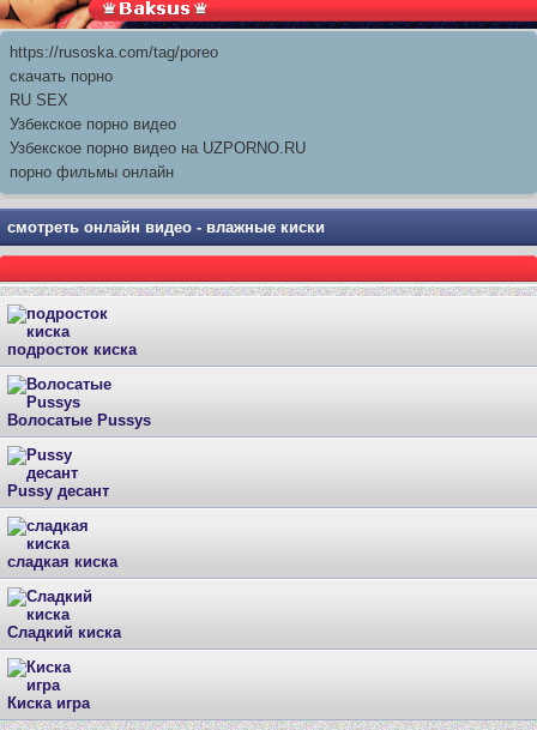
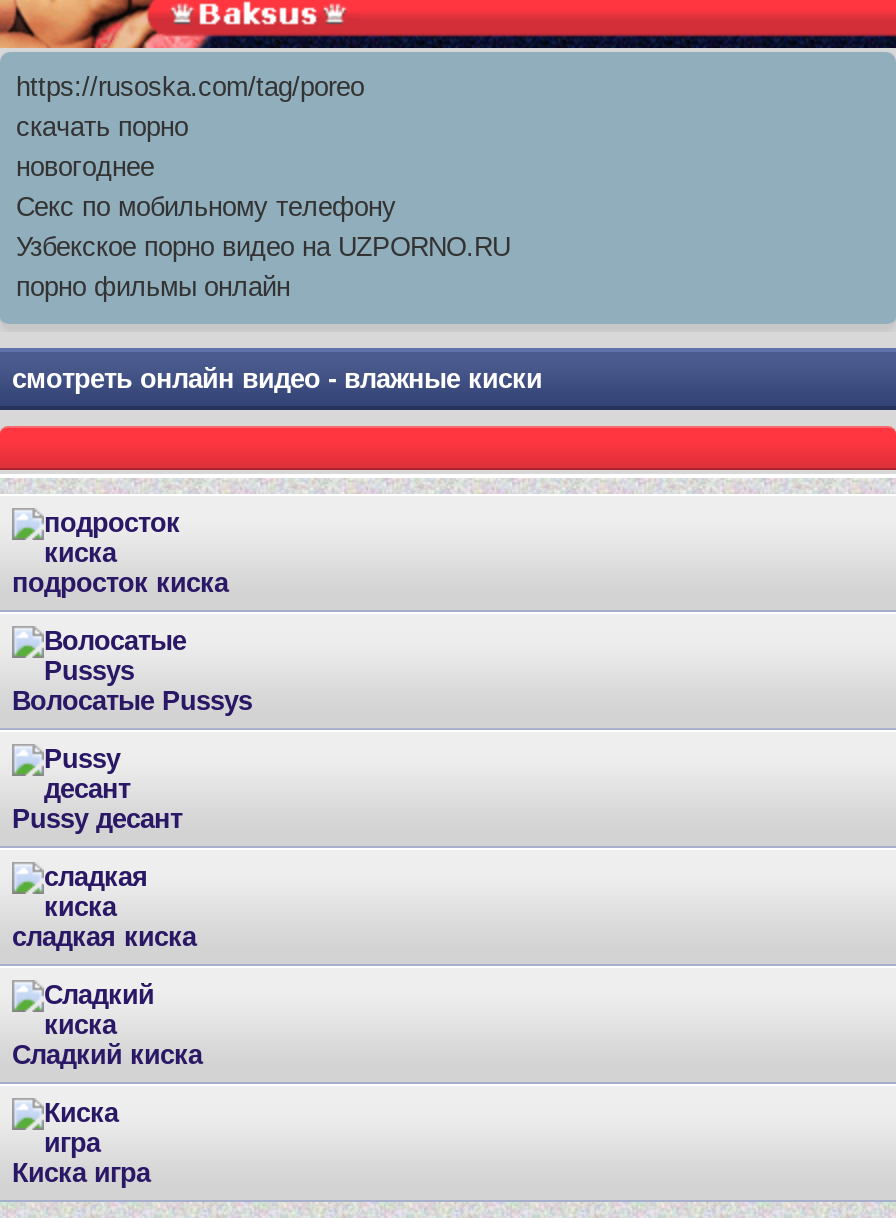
- RU SEX
- Узбекское порно видео
+ новогоднее
+ Секс по мобильному телефону
